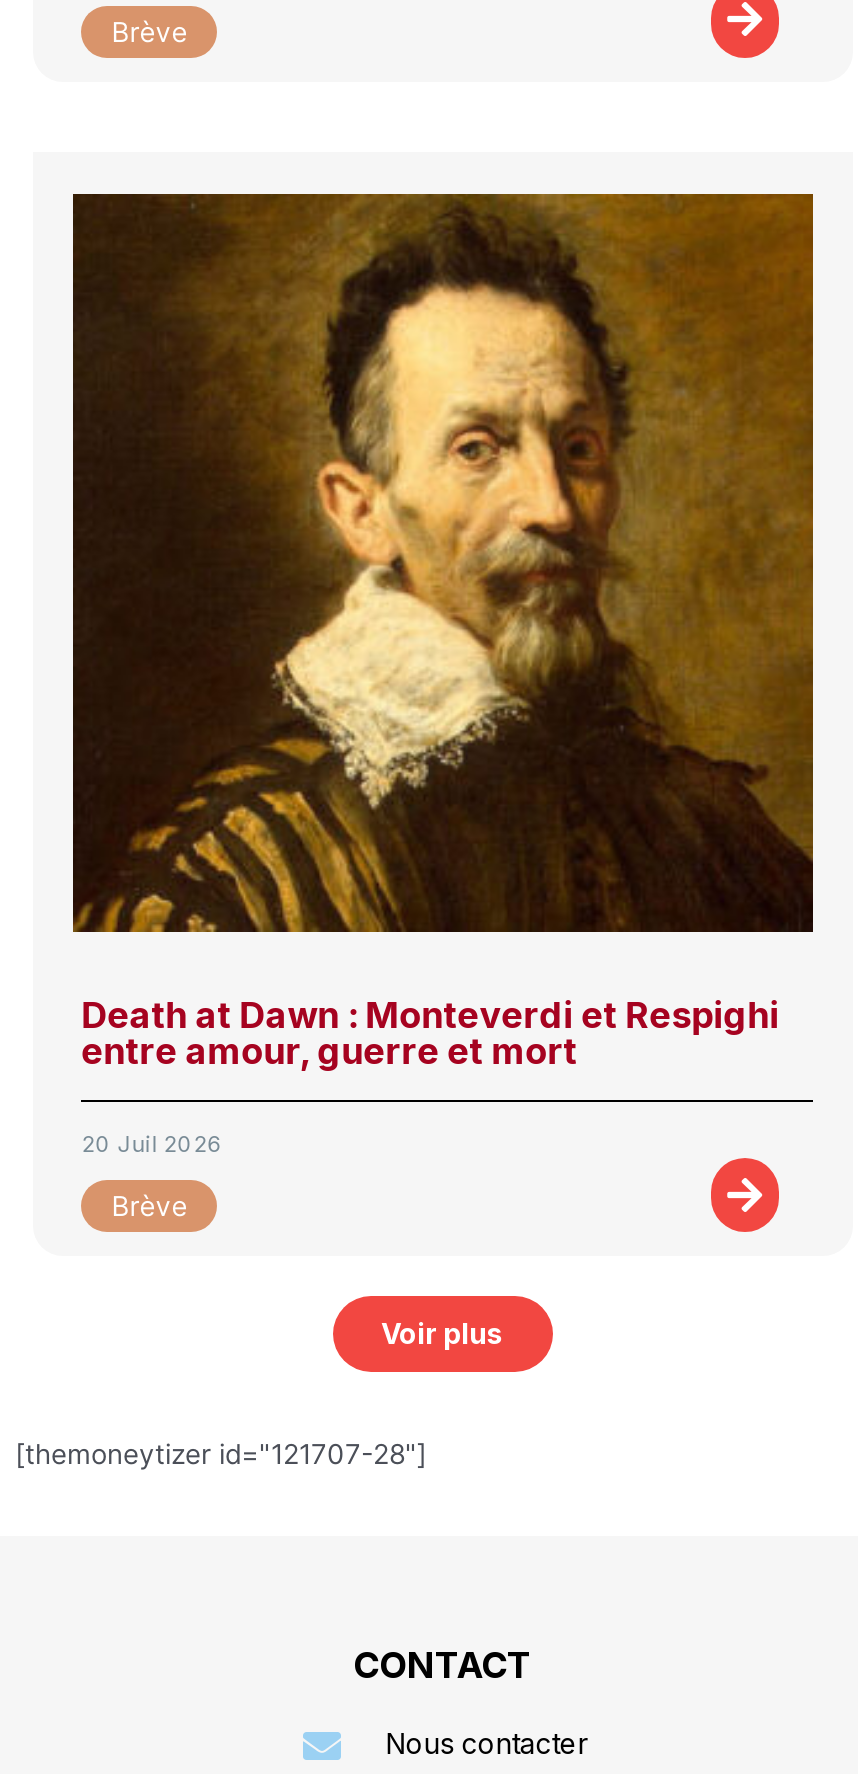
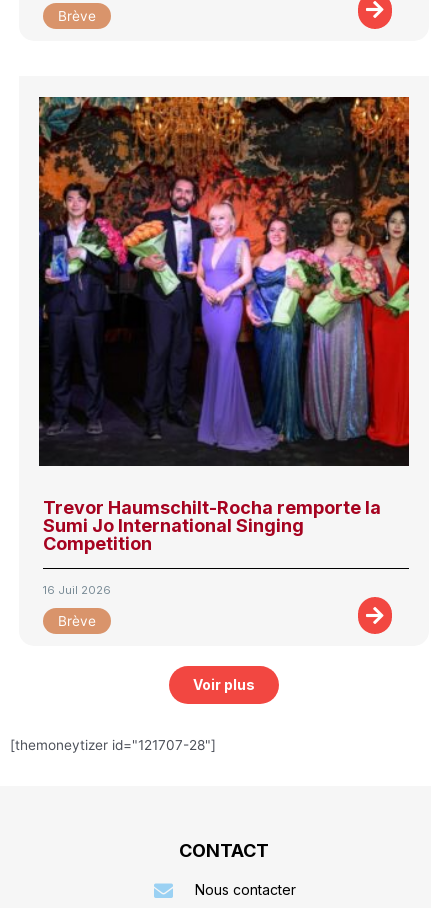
- [image]
- Death at Dawn : Monteverdi et Respighi
- entre amour, guerre et mort
+ [image]
+ Trevor Haumschilt-Rocha remporte la
+ Sumi Jo International Singing
+ Competition

- 20 Juil 2026
+ 16 Juil 2026
